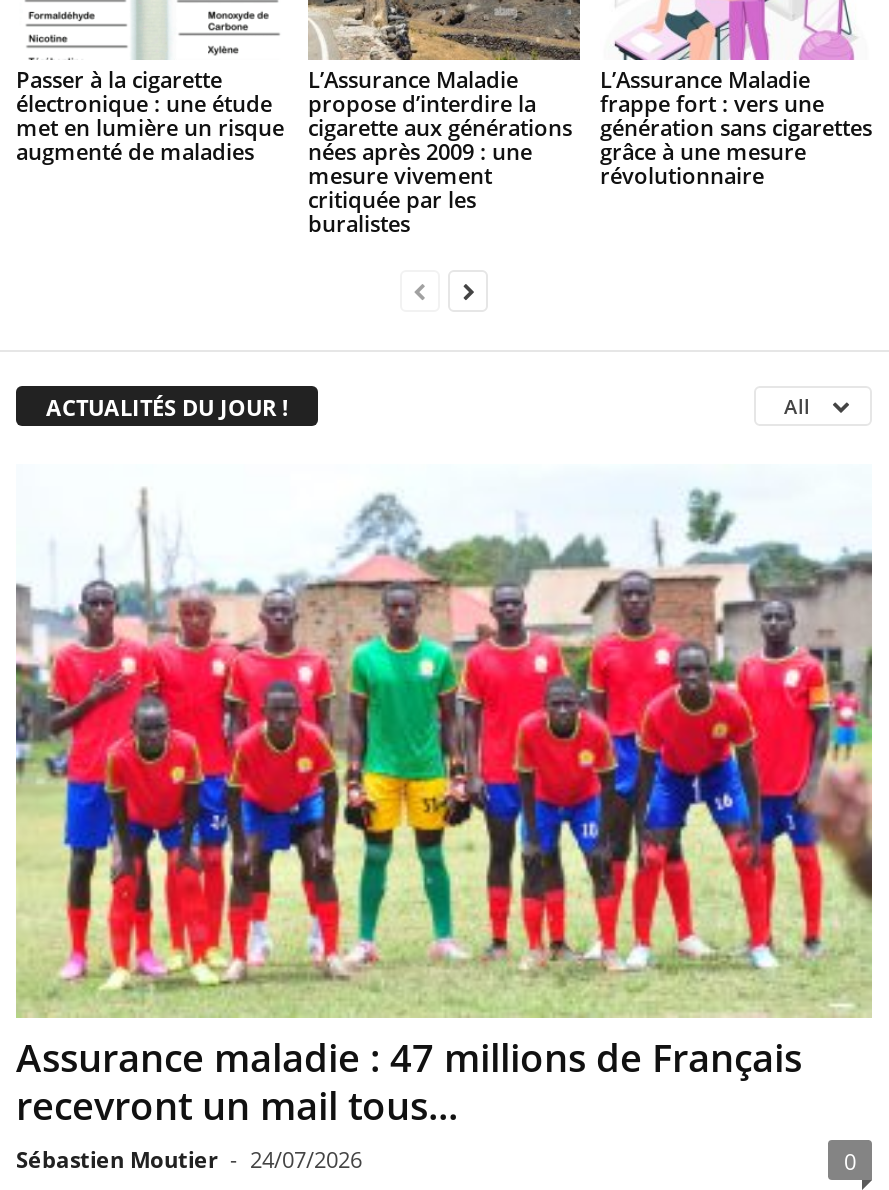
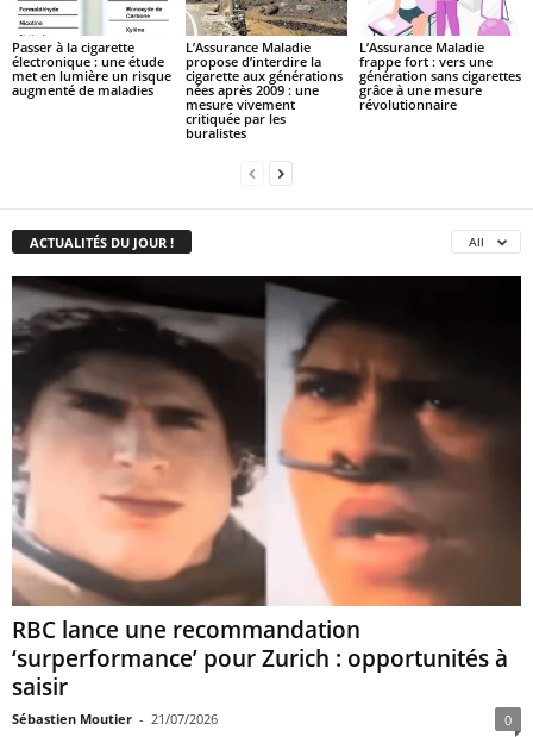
- [image]
- Assurance maladie : 47 millions de Français
- recevront un mail tous...
- Sébastien Moutier - 24/07/2026
+ [image]
+ RBC lance une recommandation
+ ‘surperformance’ pour Zurich : opportunités à
+ saisir
+ Sébastien Moutier - 21/07/2026
